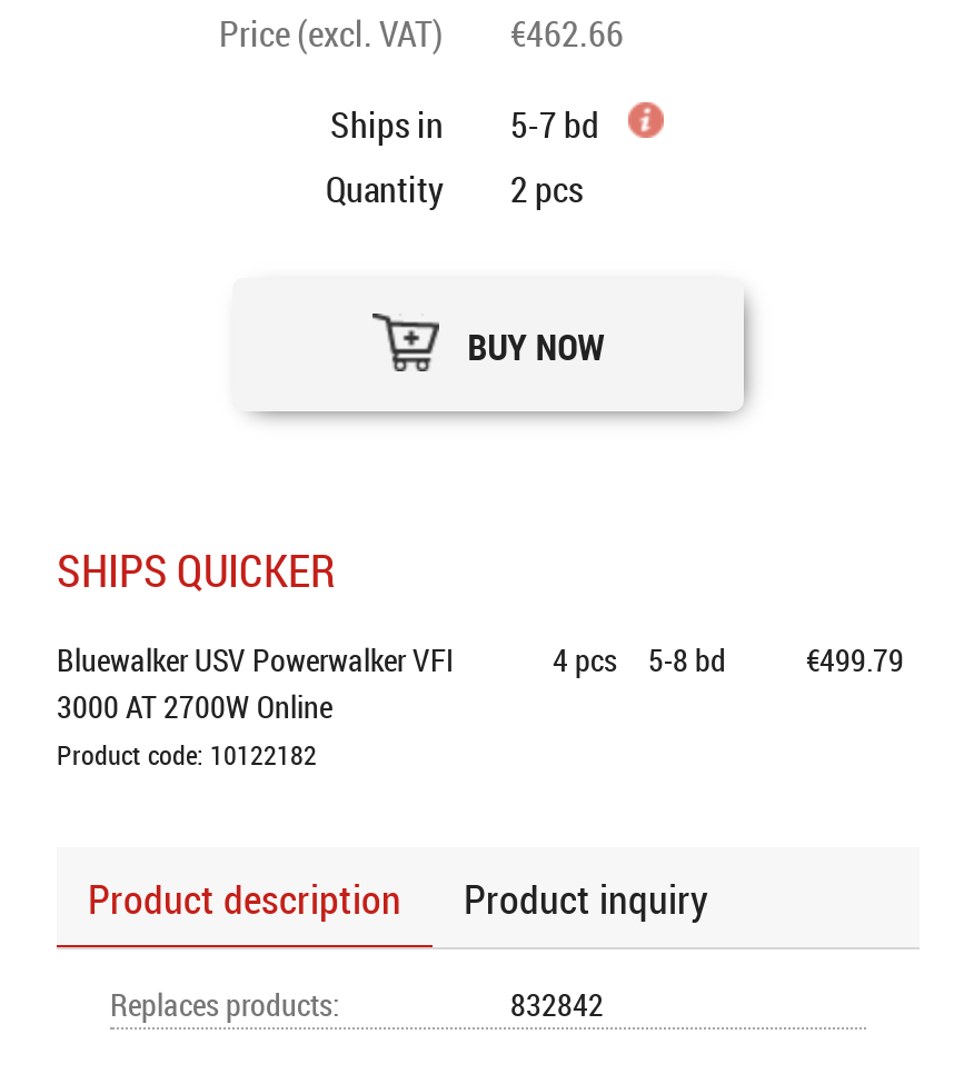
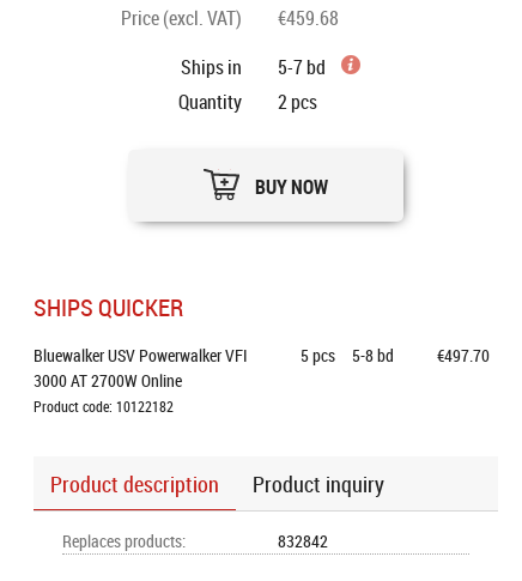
- Price (excl. VAT) €462.66
+ Price (excl. VAT) €459.68

- 4 pcs
+ 5 pcs

- €499.79
+ €497.70
